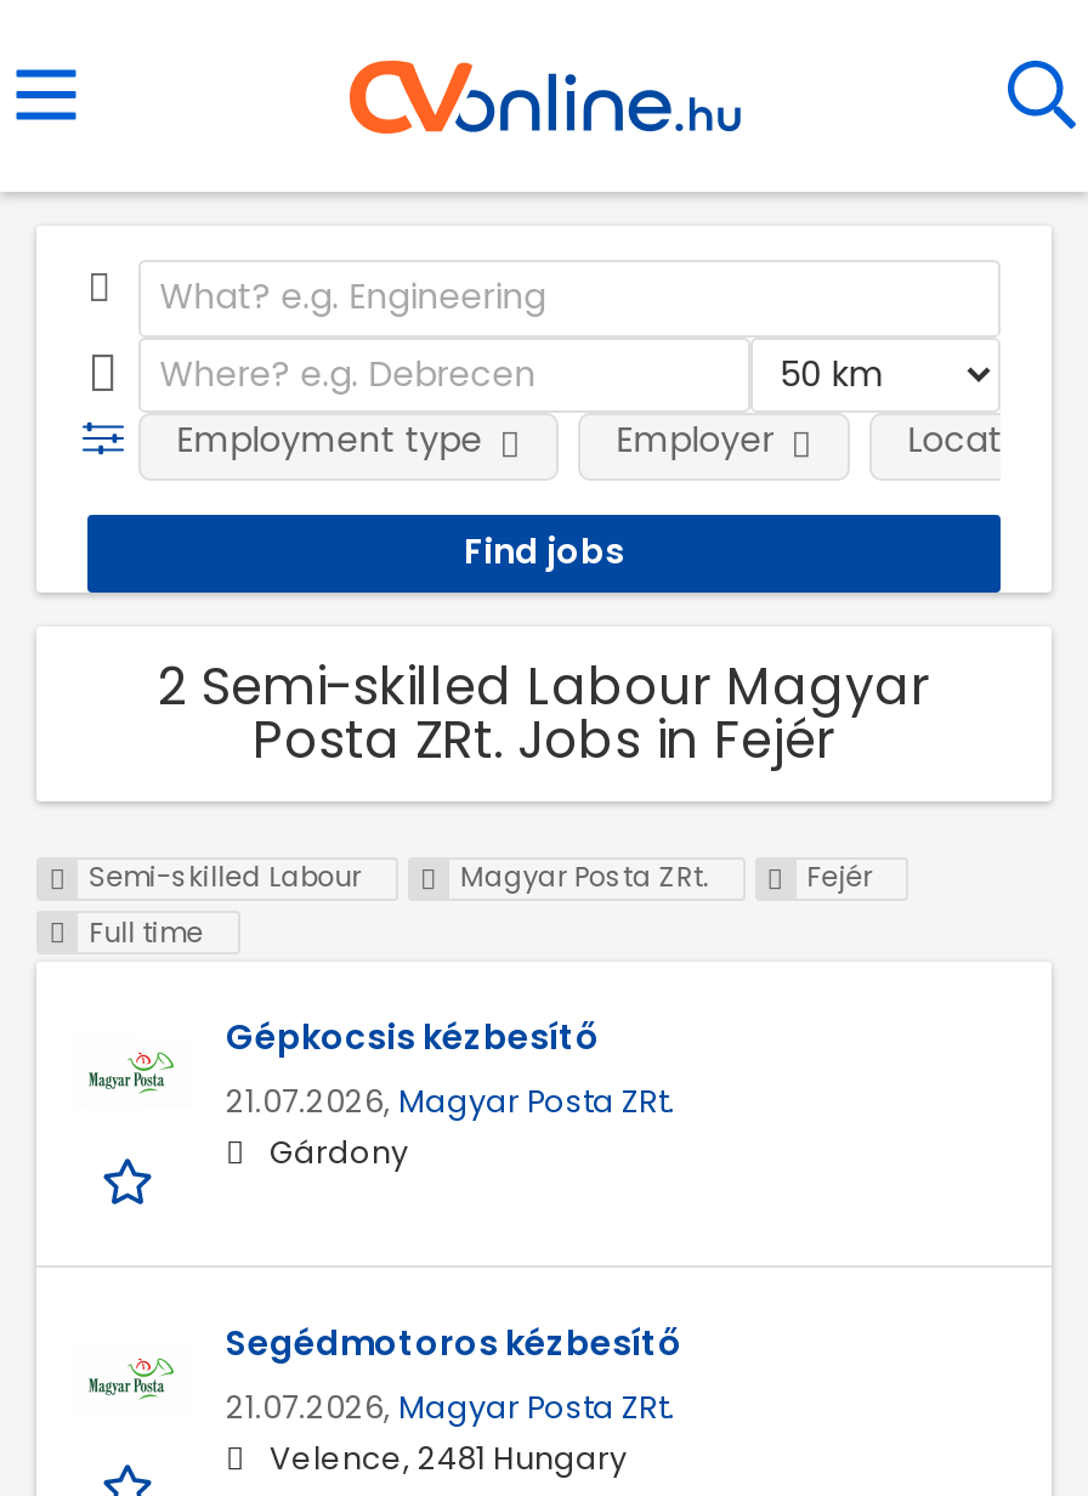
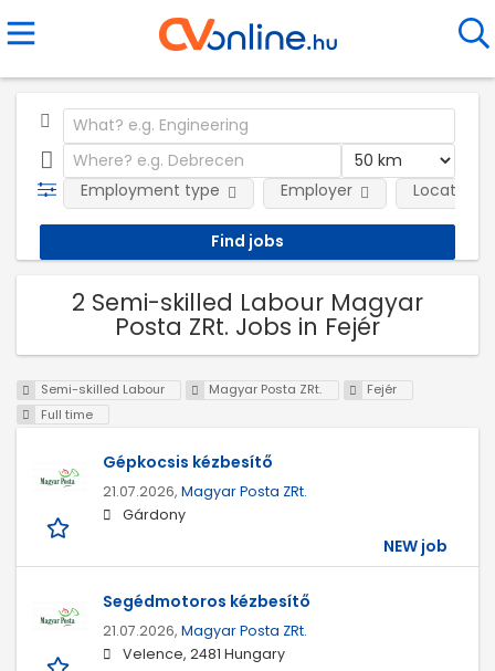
+ NEW job
